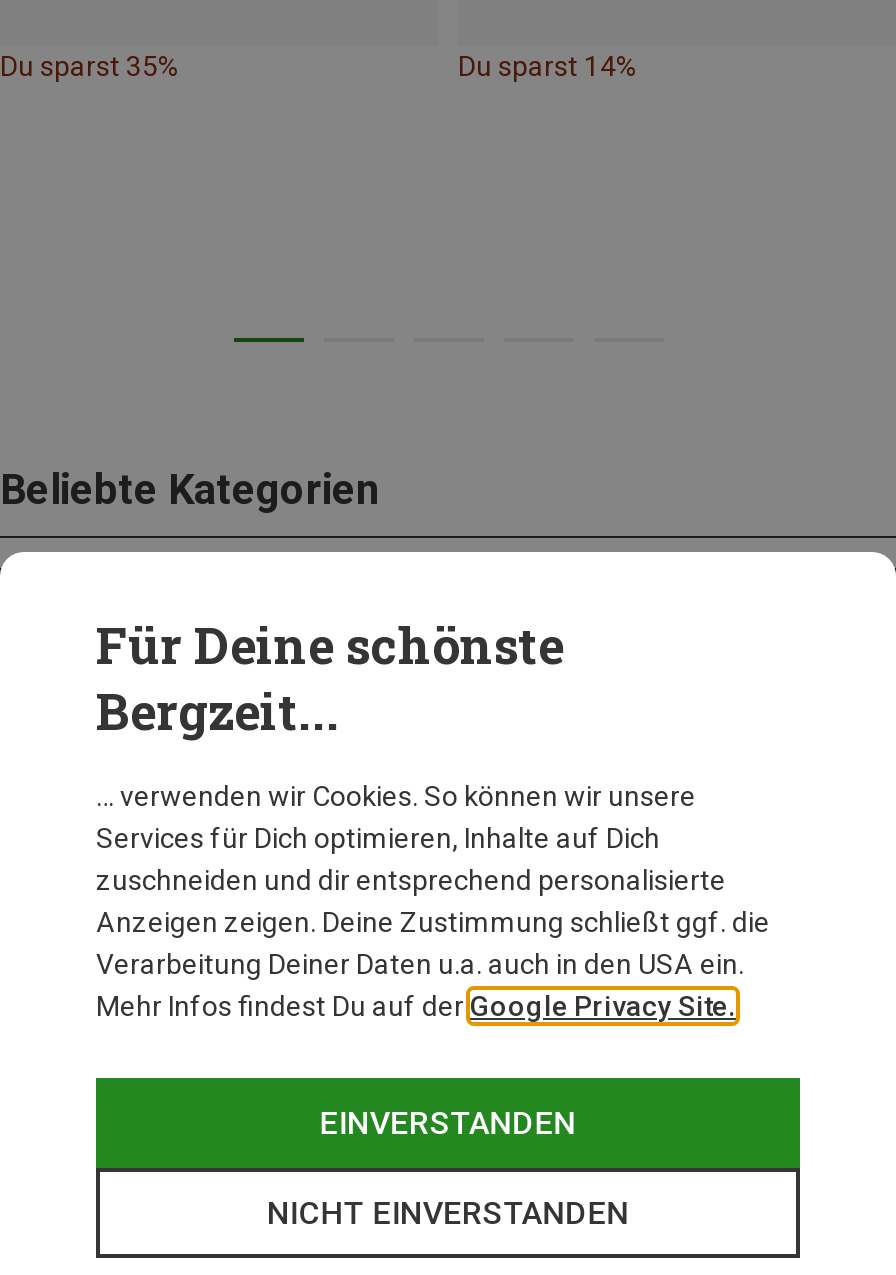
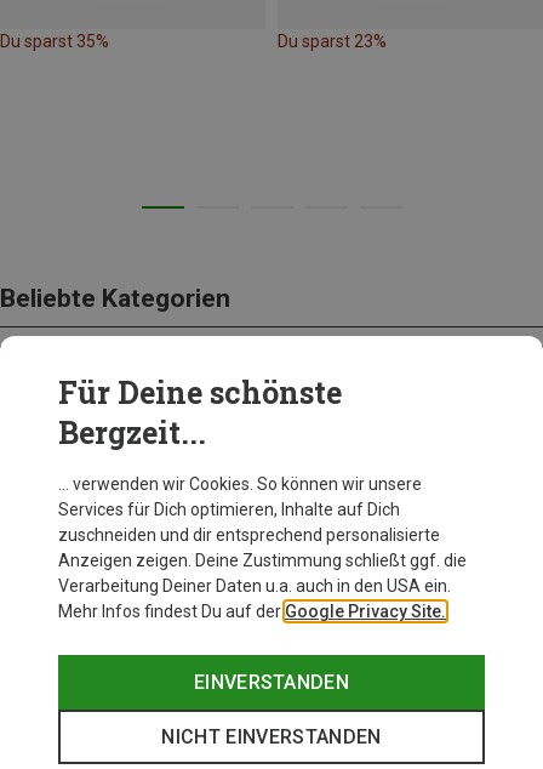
- Du sparst 14%
+ Du sparst 23%
